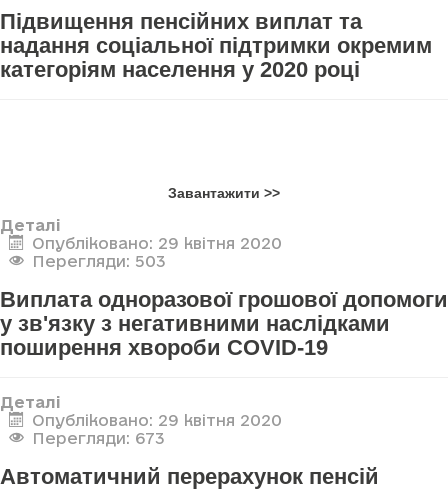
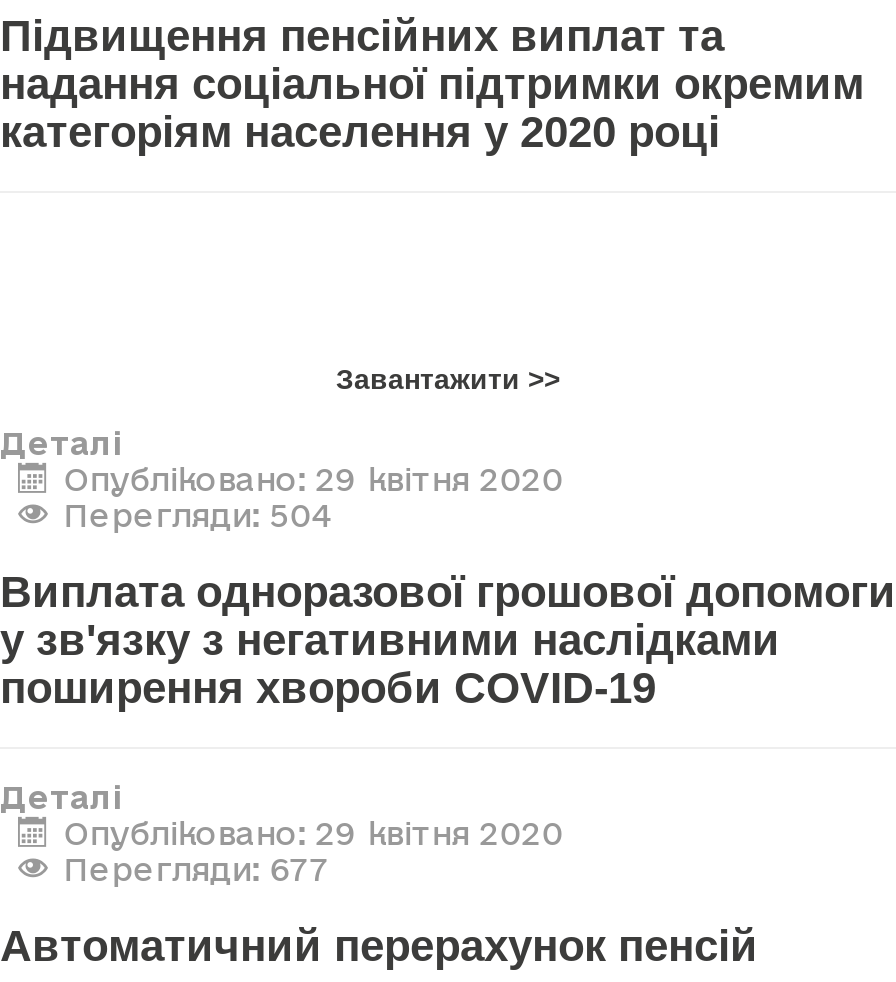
- Перегляди: 503
+ Перегляди: 504

- Перегляди: 673
+ Перегляди: 677
